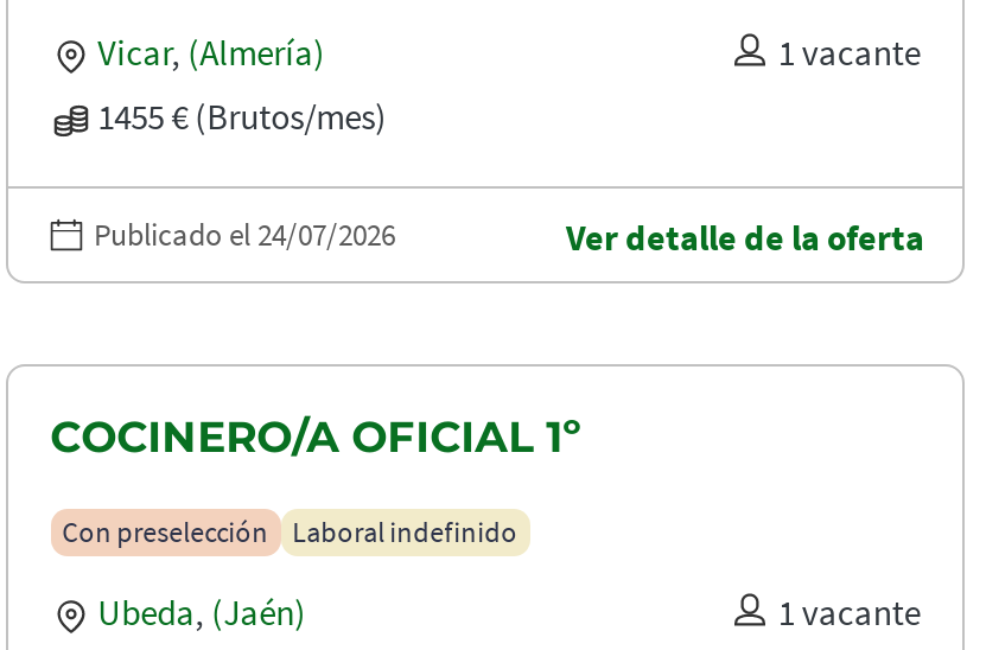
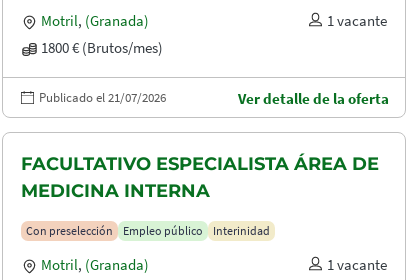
- Vicar, (Almería)
+ Motril, (Granada)

- 1455 € (Brutos/mes)
+ 1800 € (Brutos/mes)

- Publicado el 24/07/2026
+ Publicado el 21/07/2026

- COCINERO/A OFICIAL 1º
+ FACULTATIVO ESPECIALISTA ÁREA DE
+ MEDICINA INTERNA

- Laboral indefinido
+ Empleo público
+ Interinidad

- Ubeda, (Jaén)
+ Motril, (Granada)
